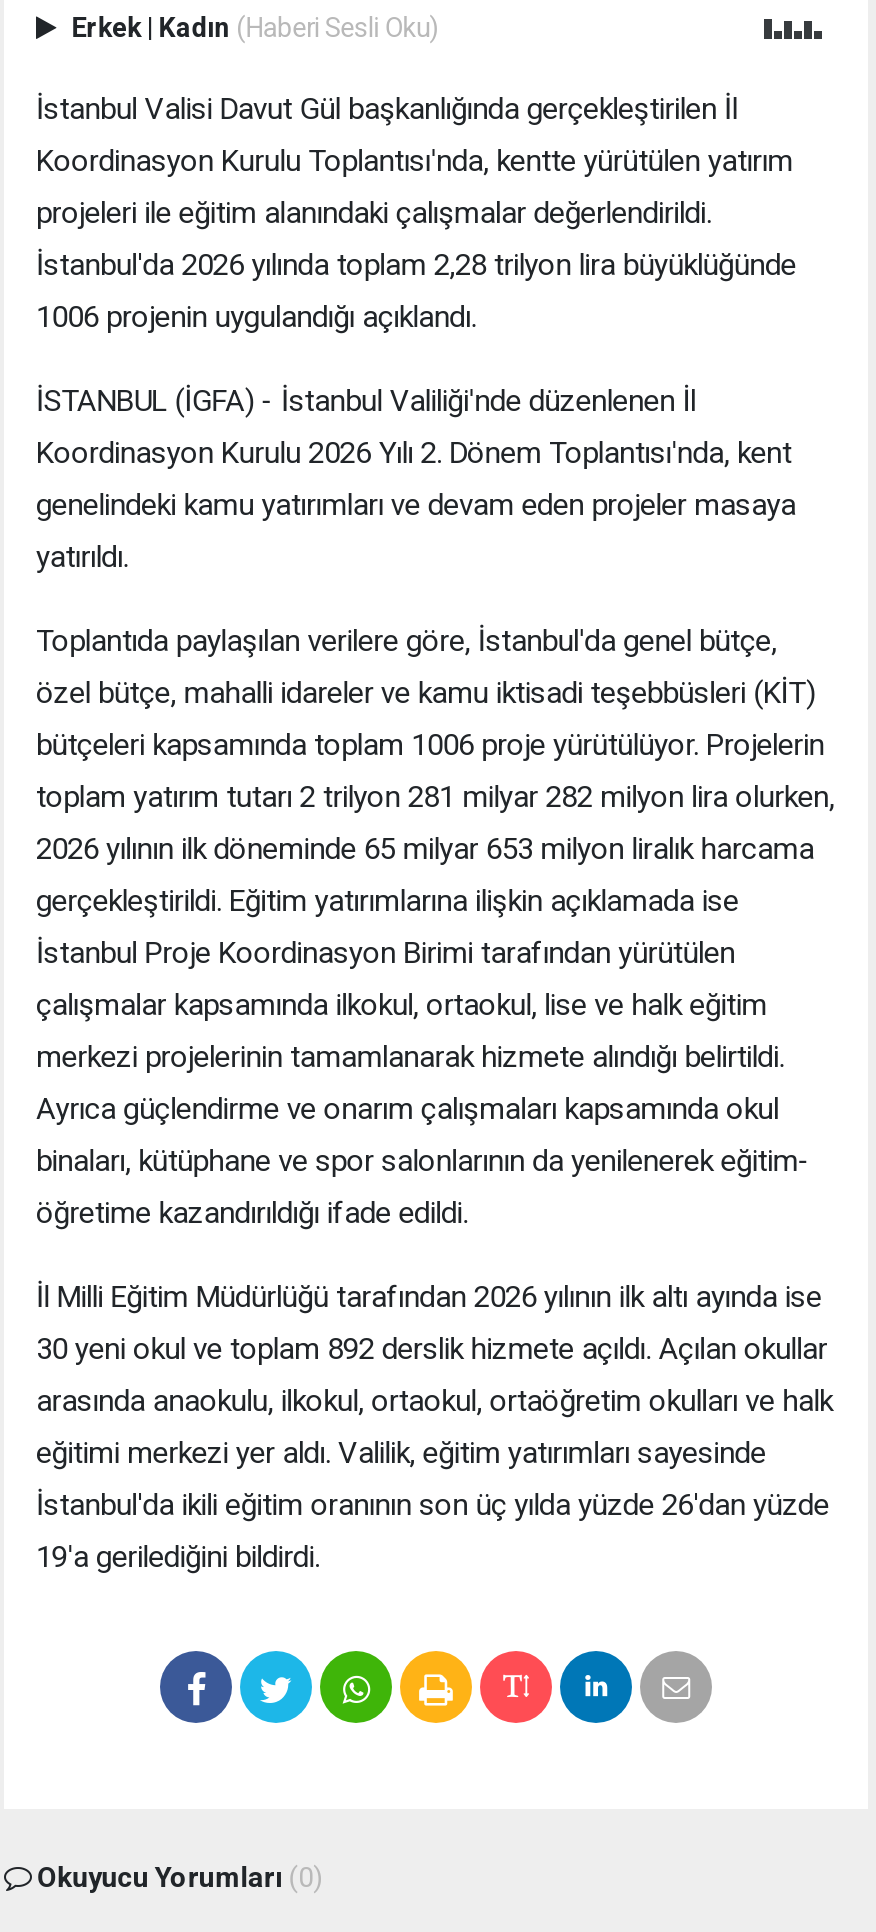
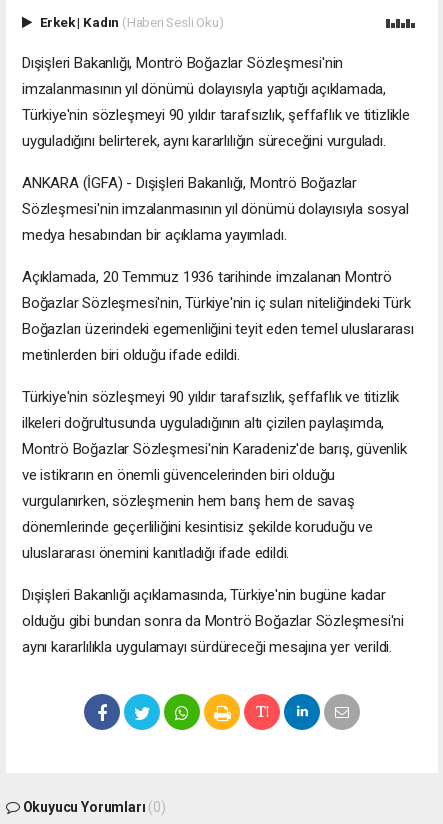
- İstanbul Valisi Davut Gül başkanlığında gerçekleştirilen İl
- Koordinasyon Kurulu Toplantısı'nda, kentte yürütülen yatırım
- projeleri ile eğitim alanındaki çalışmalar değerlendirildi.
- İstanbul'da 2026 yılında toplam 2,28 trilyon lira büyüklüğünde
- 1006 projenin uygulandığı açıklandı.
- İSTANBUL (İGFA) - İstanbul Valiliği'nde düzenlenen İl
- Koordinasyon Kurulu 2026 Yılı 2. Dönem Toplantısı'nda, kent
- genelindeki kamu yatırımları ve devam eden projeler masaya
- yatırıldı.
- Toplantıda paylaşılan verilere göre, İstanbul'da genel bütçe,
- özel bütçe, mahalli idareler ve kamu iktisadi teşebbüsleri (KİT)
- bütçeleri kapsamında toplam 1006 proje yürütülüyor. Projelerin
- toplam yatırım tutarı 2 trilyon 281 milyar 282 milyon lira olurken,
- 2026 yılının ilk döneminde 65 milyar 653 milyon liralık harcama
- gerçekleştirildi. Eğitim yatırımlarına ilişkin açıklamada ise
- İstanbul Proje Koordinasyon Birimi tarafından yürütülen
- çalışmalar kapsamında ilkokul, ortaokul, lise ve halk eğitim
- merkezi projelerinin tamamlanarak hizmete alındığı belirtildi.
- Ayrıca güçlendirme ve onarım çalışmaları kapsamında okul
- binaları, kütüphane ve spor salonlarının da yenilenerek eğitim-
- öğretime kazandırıldığı ifade edildi.
- İl Milli Eğitim Müdürlüğü tarafından 2026 yılının ilk altı ayında ise
- 30 yeni okul ve toplam 892 derslik hizmete açıldı. Açılan okullar
- arasında anaokulu, ilkokul, ortaokul, ortaöğretim okulları ve halk
- eğitimi merkezi yer aldı. Valilik, eğitim yatırımları sayesinde
- İstanbul'da ikili eğitim oranının son üç yılda yüzde 26'dan yüzde
- 19'a gerilediğini bildirdi.
+ Dışişleri Bakanlığı, Montrö Boğazlar Sözleşmesi'nin
+ imzalanmasının yıl dönümü dolayısıyla yaptığı açıklamada,
+ Türkiye'nin sözleşmeyi 90 yıldır tarafsızlık, şeffaflık ve titizlikle
+ uyguladığını belirterek, aynı kararlılığın süreceğini vurguladı.
+ ANKARA (İGFA) - Dışişleri Bakanlığı, Montrö Boğazlar
+ Sözleşmesi'nin imzalanmasının yıl dönümü dolayısıyla sosyal
+ medya hesabından bir açıklama yayımladı.
+ Açıklamada, 20 Temmuz 1936 tarihinde imzalanan Montrö
+ Boğazlar Sözleşmesi'nin, Türkiye'nin iç suları niteliğindeki Türk
+ Boğazları üzerindeki egemenliğini teyit eden temel uluslararası
+ metinlerden biri olduğu ifade edildi.
+ Türkiye'nin sözleşmeyi 90 yıldır tarafsızlık, şeffaflık ve titizlik
+ ilkeleri doğrultusunda uyguladığının altı çizilen paylaşımda,
+ Montrö Boğazlar Sözleşmesi'nin Karadeniz'de barış, güvenlik
+ ve istikrarın en önemli güvencelerinden biri olduğu
+ vurgulanırken, sözleşmenin hem barış hem de savaş
+ dönemlerinde geçerliliğini kesintisiz şekilde koruduğu ve
+ uluslararası önemini kanıtladığı ifade edildi.
+ Dışişleri Bakanlığı açıklamasında, Türkiye'nin bugüne kadar
+ olduğu gibi bundan sonra da Montrö Boğazlar Sözleşmesi'ni
+ aynı kararlılıkla uygulamayı sürdüreceği mesajına yer verildi.
